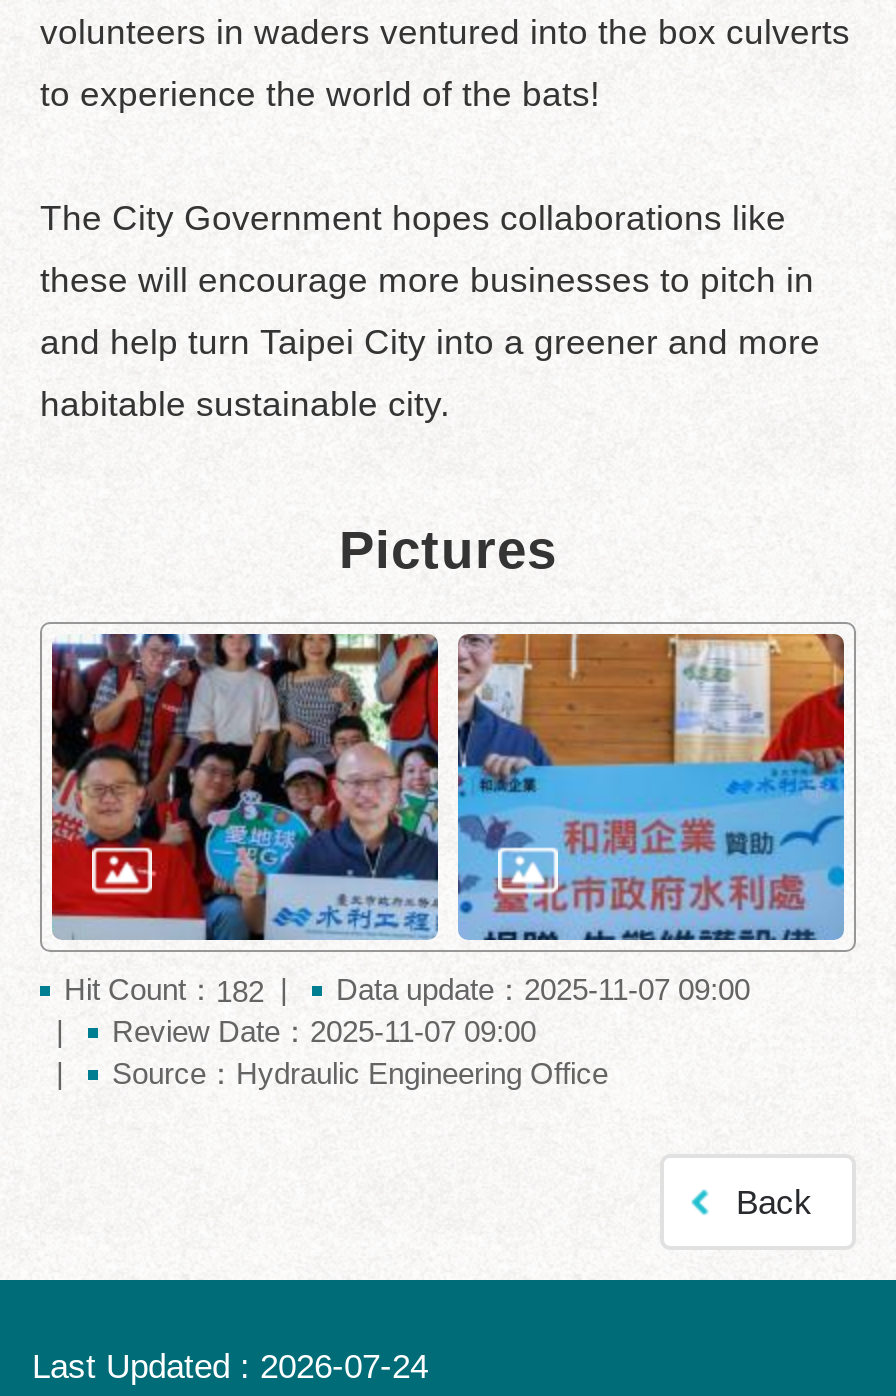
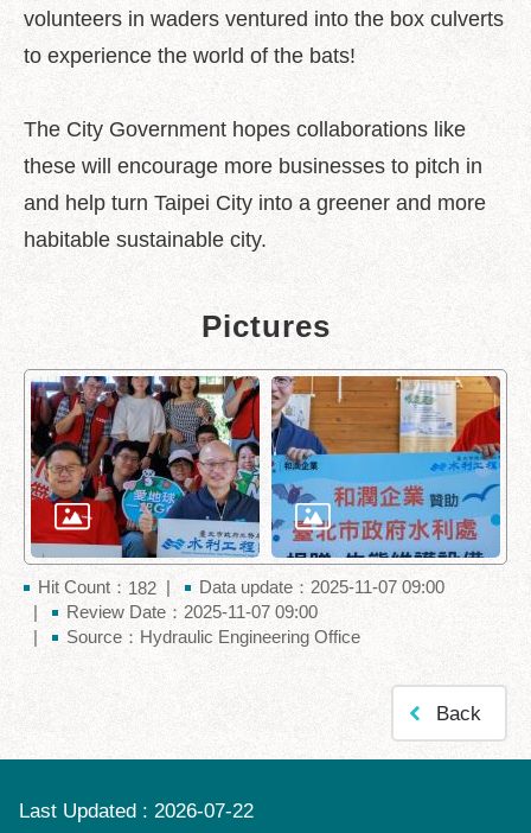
- Last Updated 2026-07-24
+ Last Updated 2026-07-22
